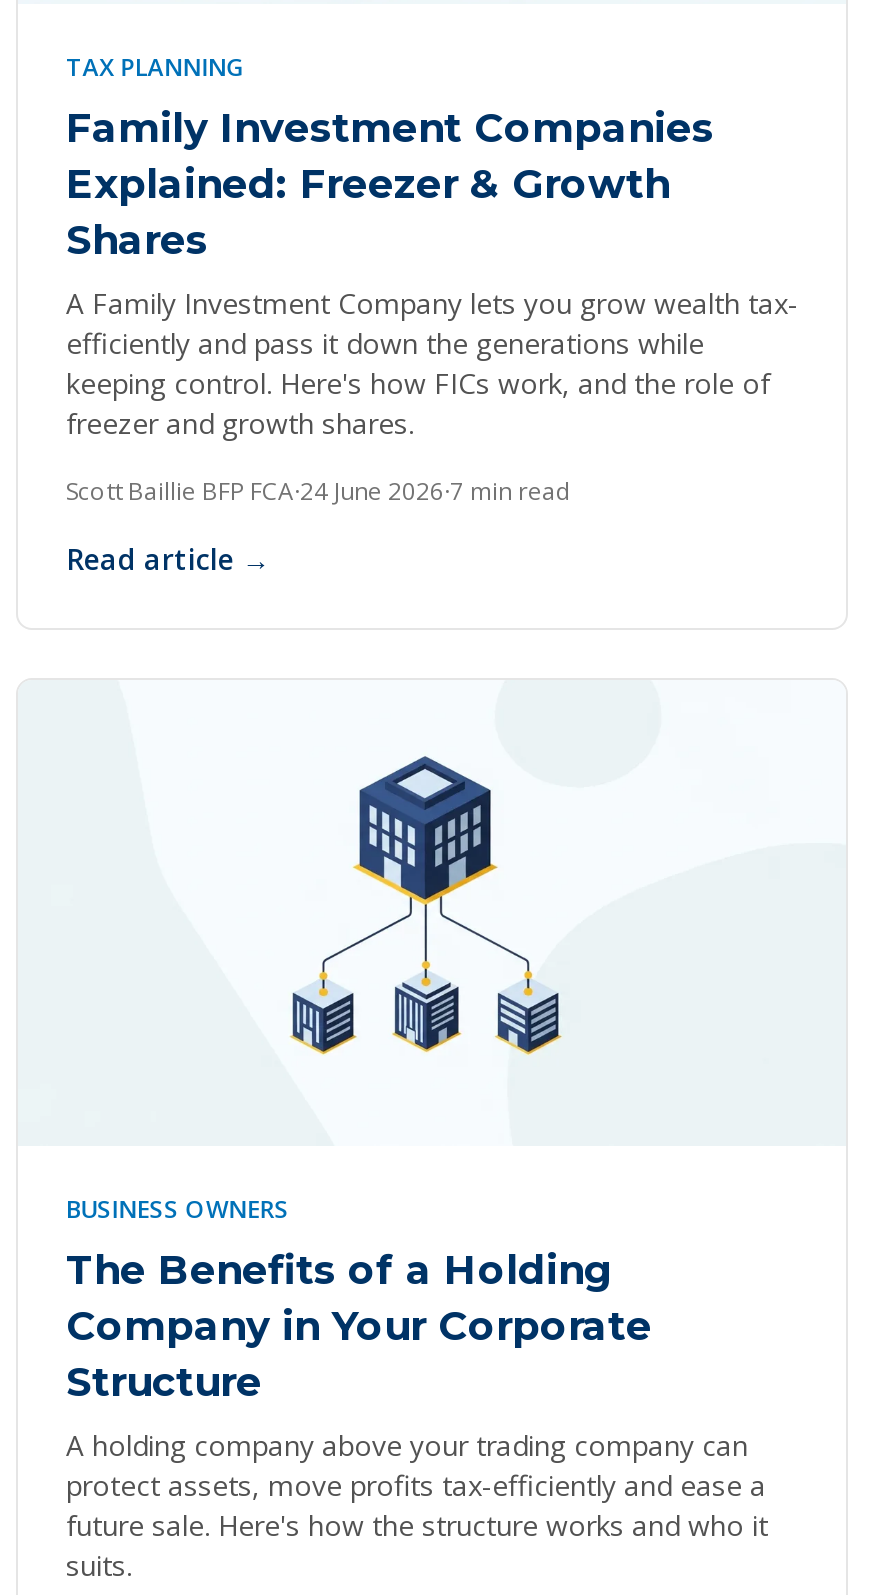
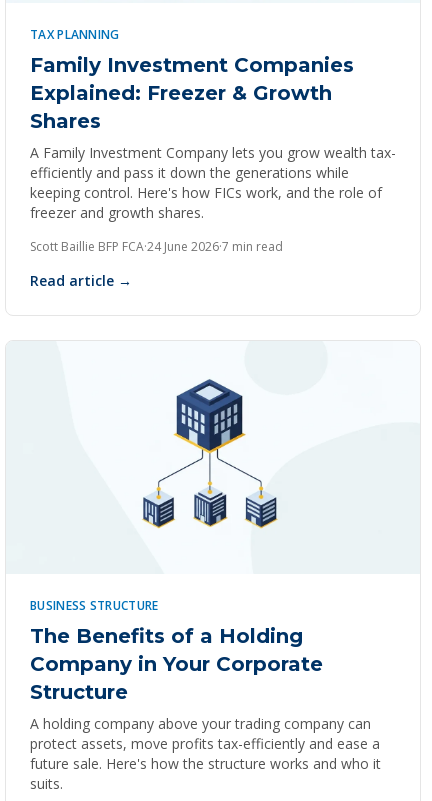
- BUSINESS OWNERS
+ BUSINESS STRUCTURE
